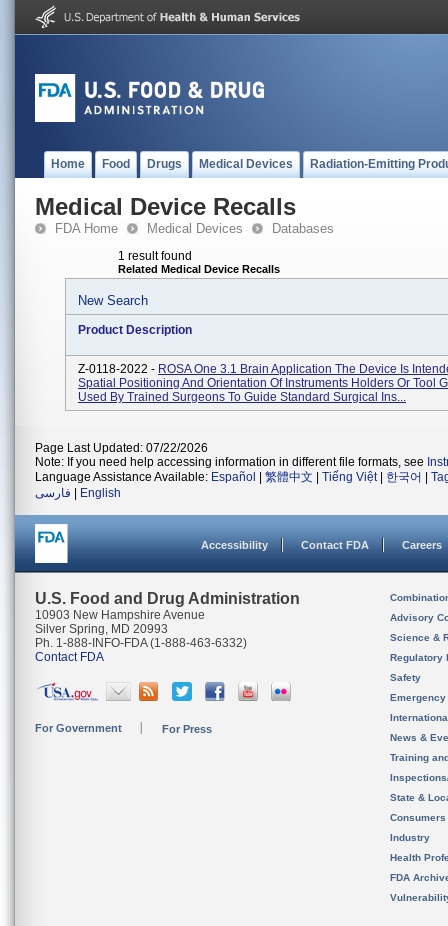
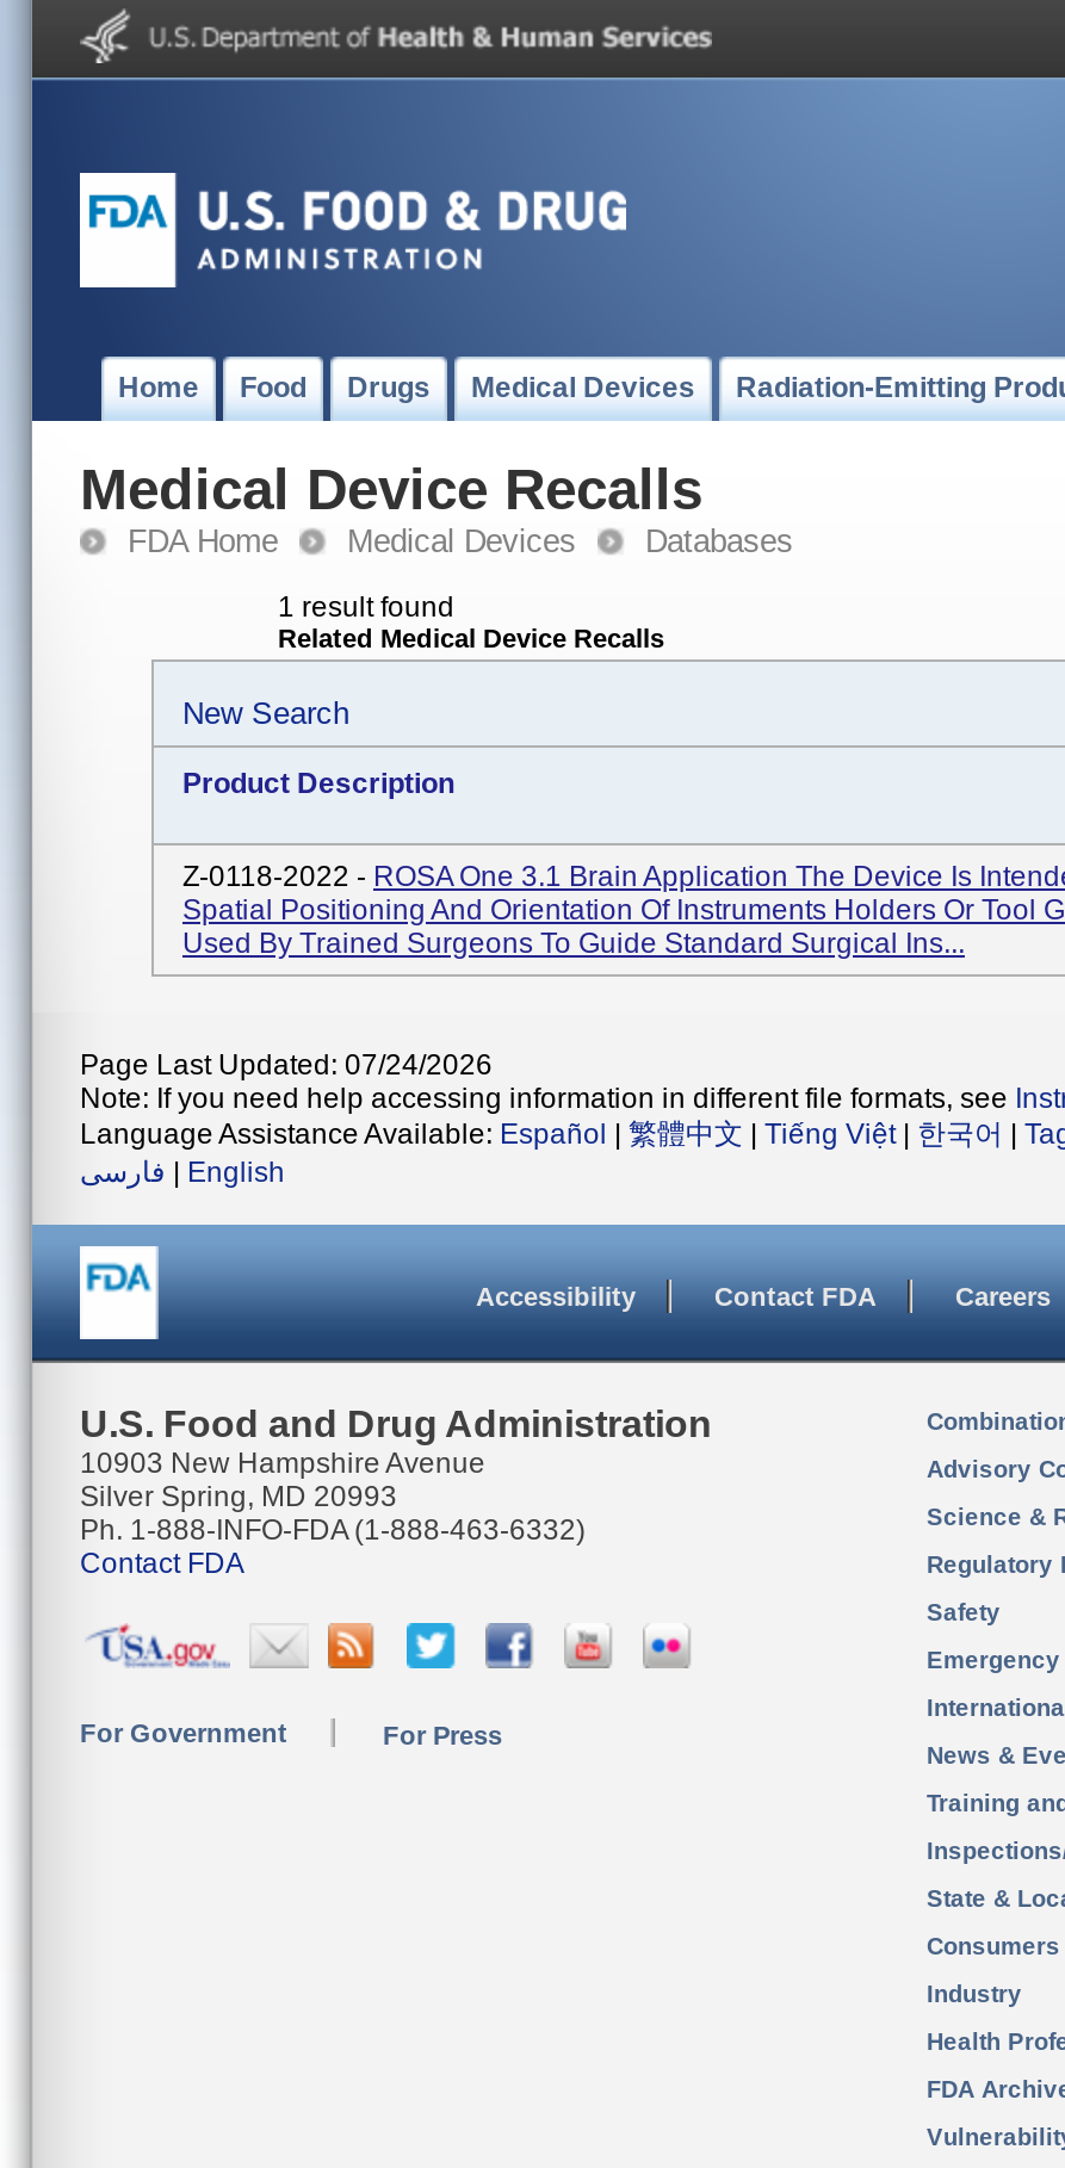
- Page Last Updated: 07/22/2026
+ Page Last Updated: 07/24/2026
